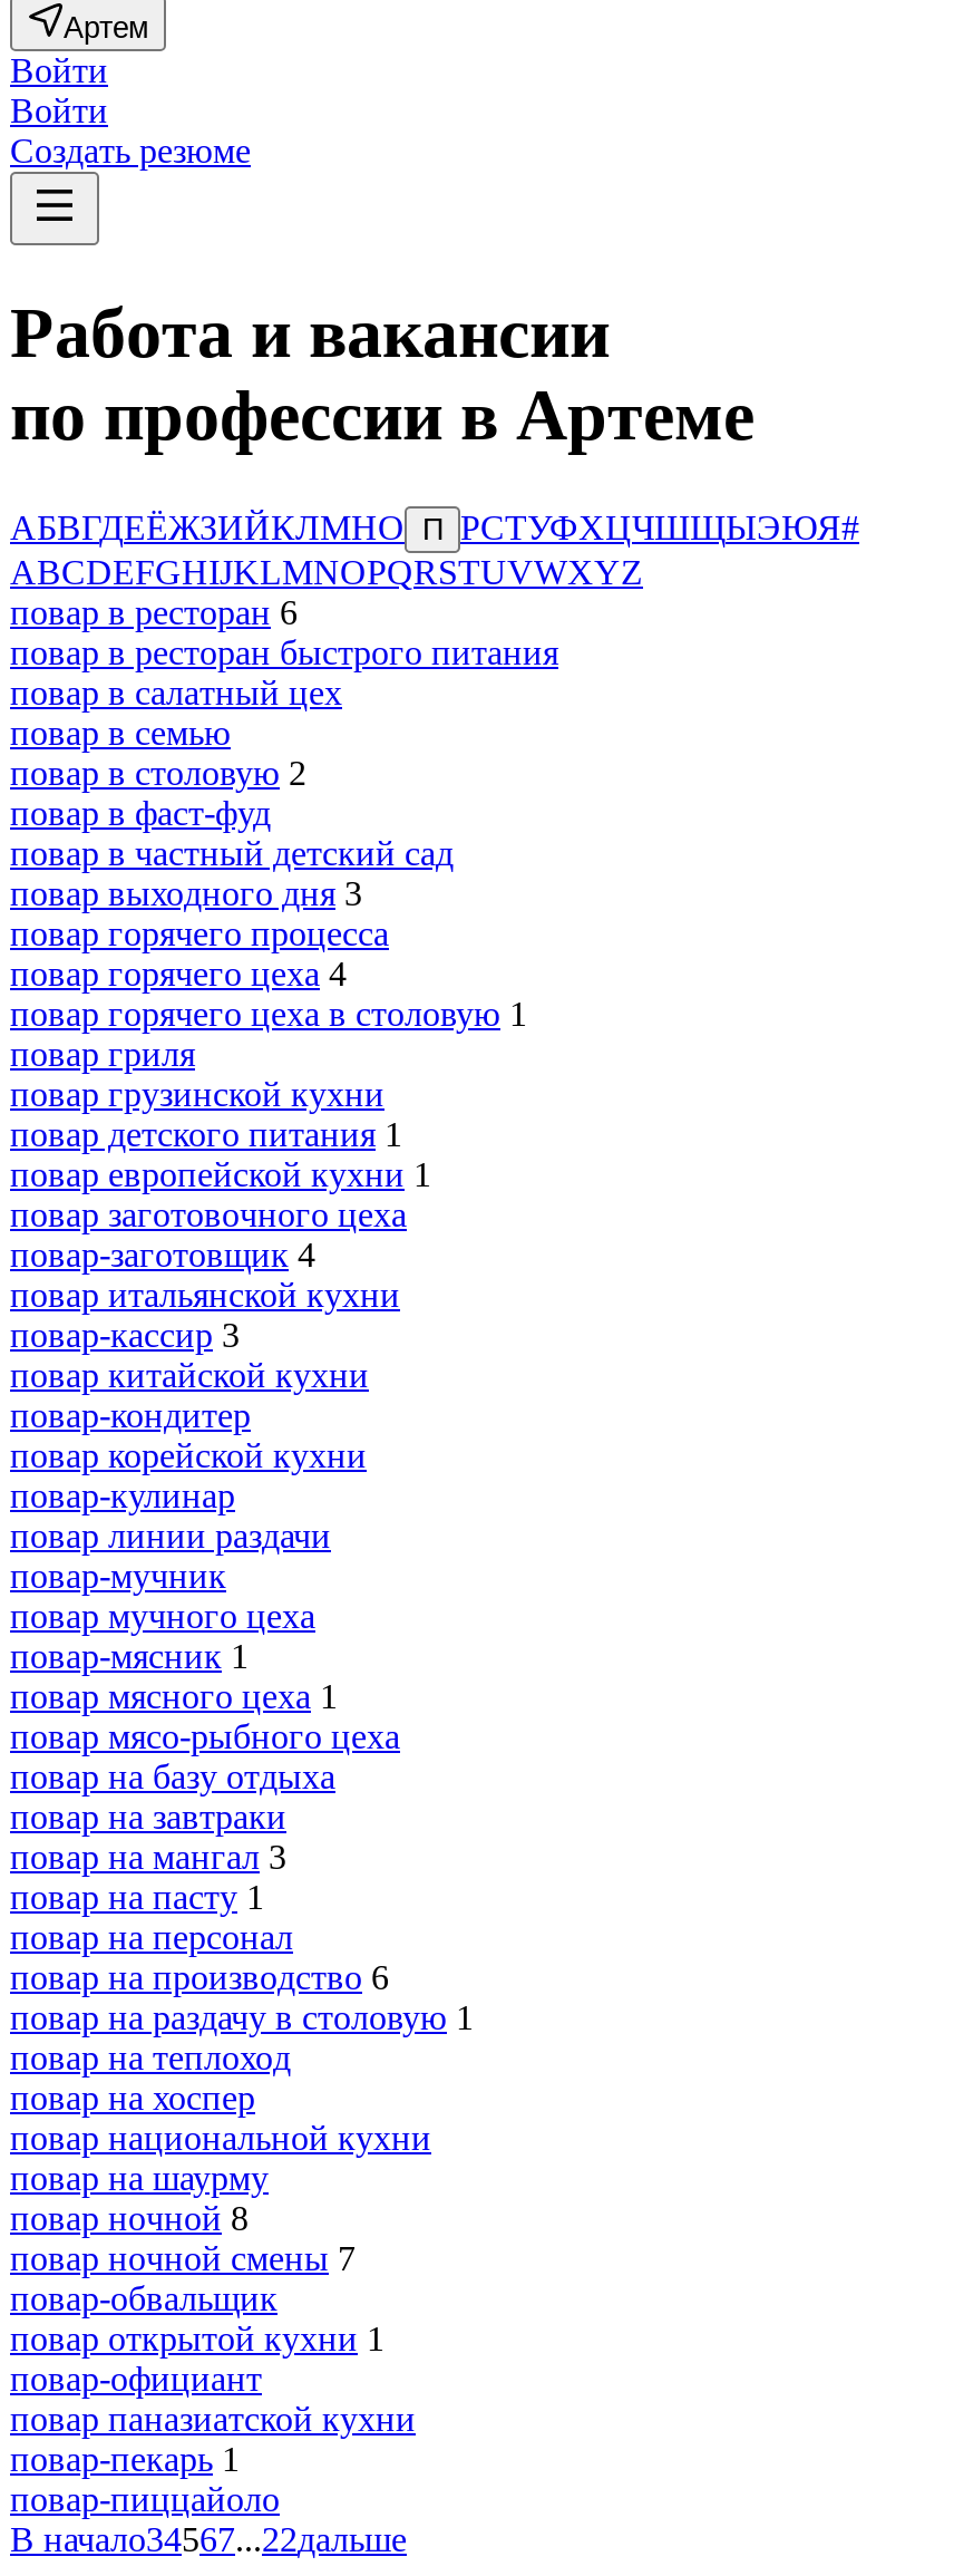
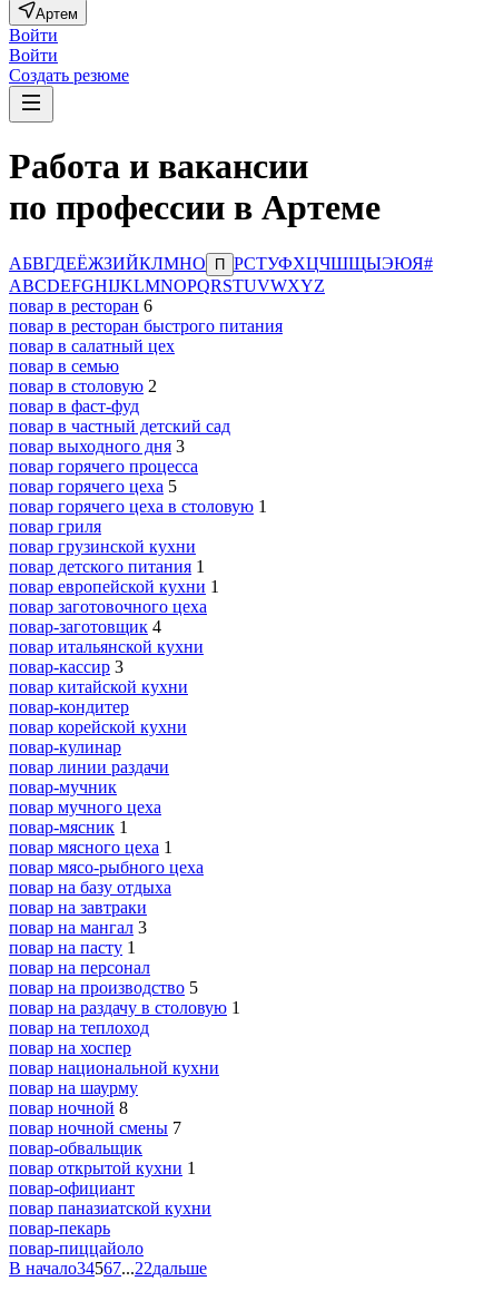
- повар горячего цеха 4
+ повар горячего цеха 5

- повар на производство 6
+ повар на производство 5

- повар-пекарь 1
+ повар-пекарь
